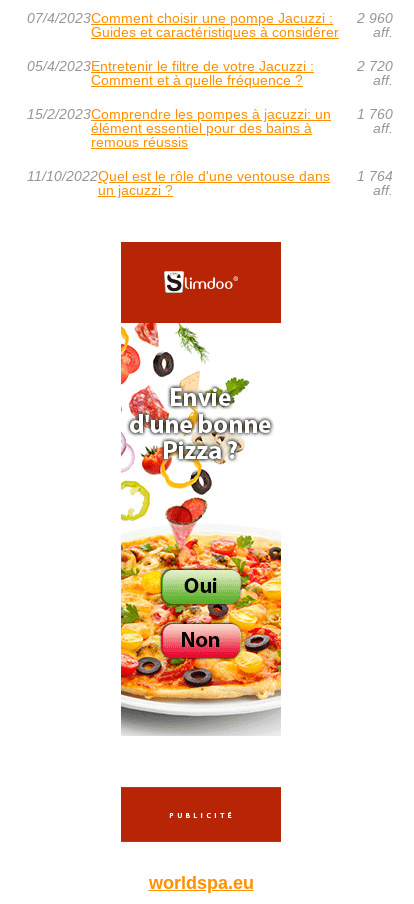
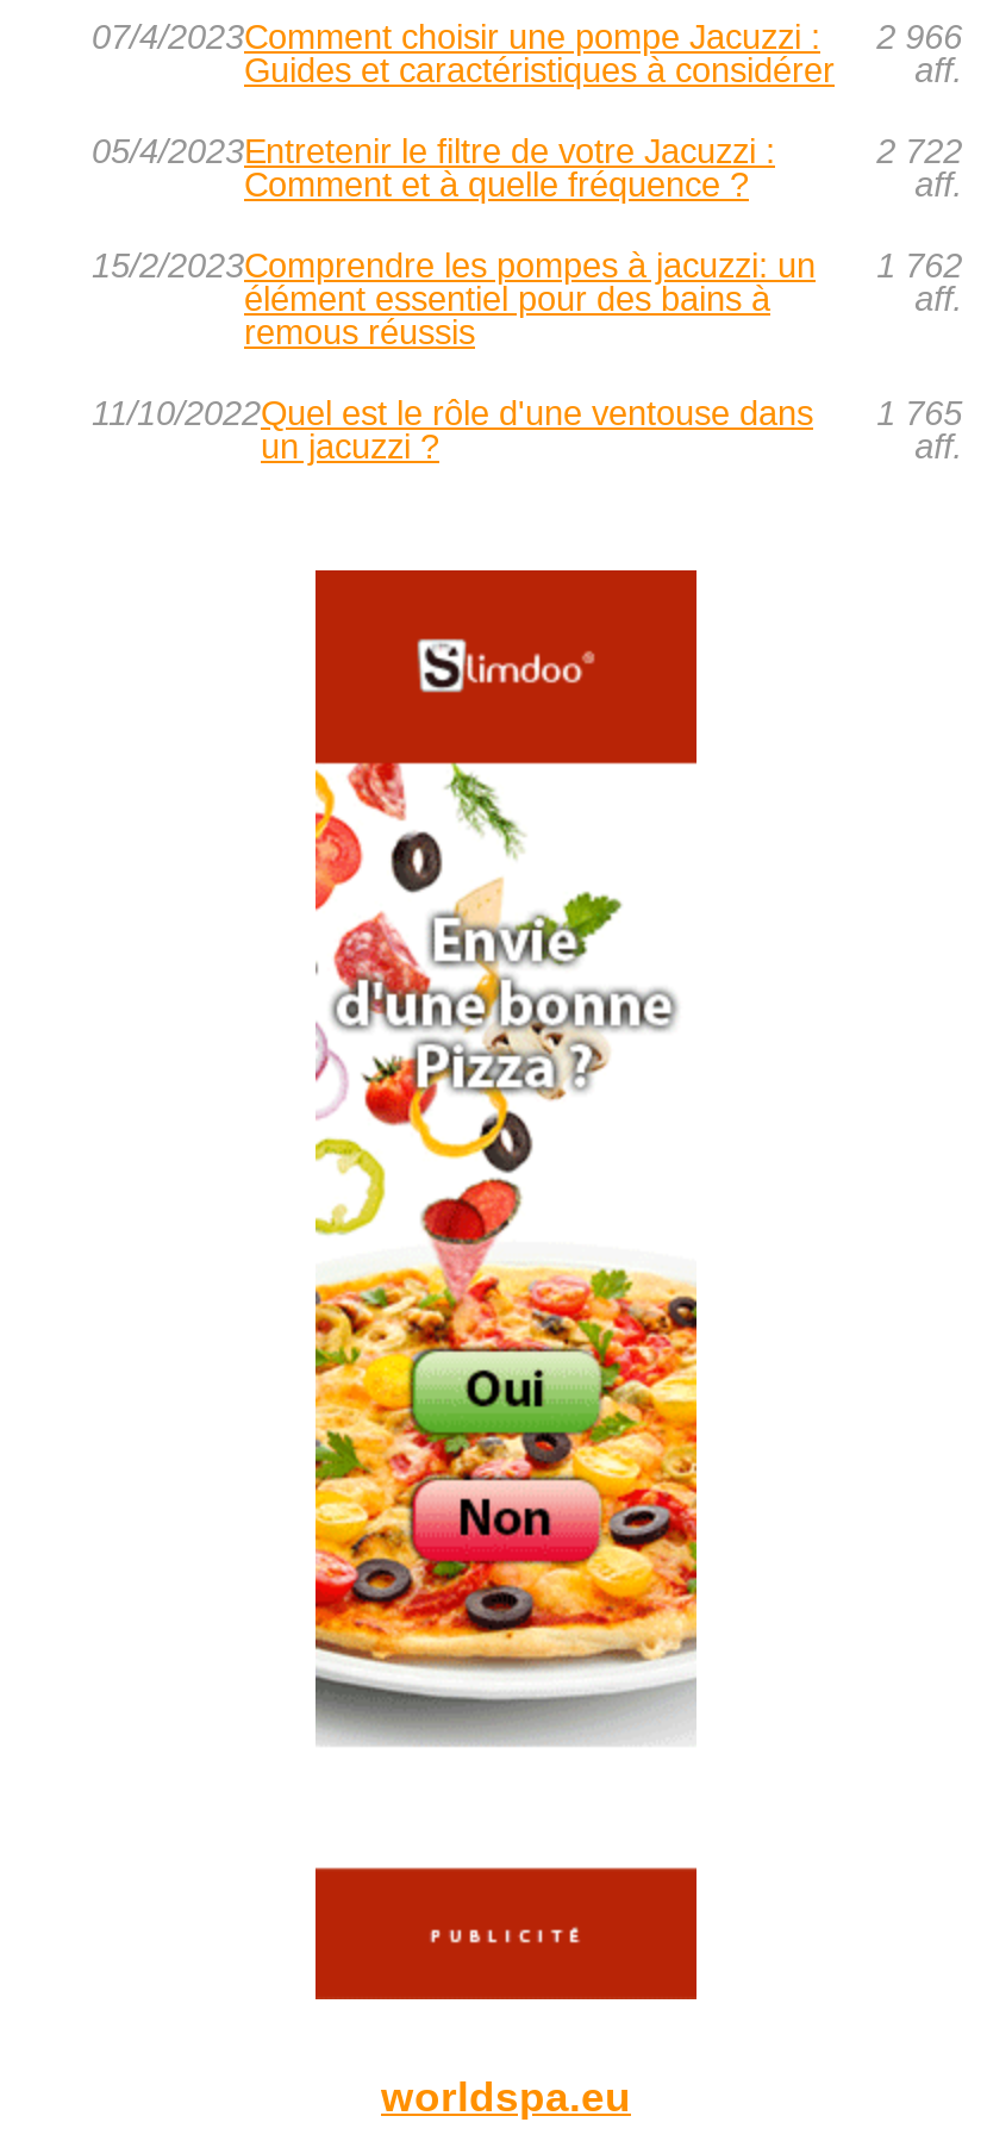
- 07/4/2023Comment choisir une pompe Jacuzzi : 2 960
+ 07/4/2023Comment choisir une pompe Jacuzzi : 2 966

- 2 720
+ 2 722

- 15/2/2023Comprendre les pompes à jacuzzi: un 1 760
+ 15/2/2023Comprendre les pompes à jacuzzi: un 1 762

- 11/10/2022Quel est le rôle d'une ventouse dans 1 764
+ 11/10/2022Quel est le rôle d'une ventouse dans 1 765
